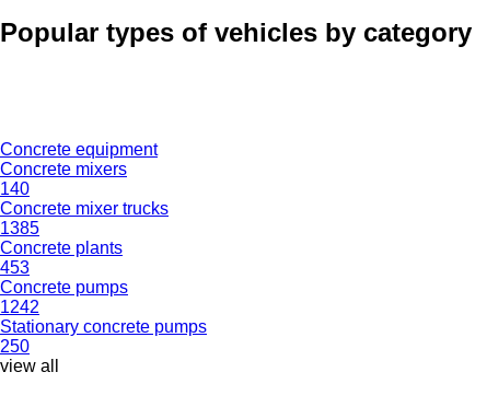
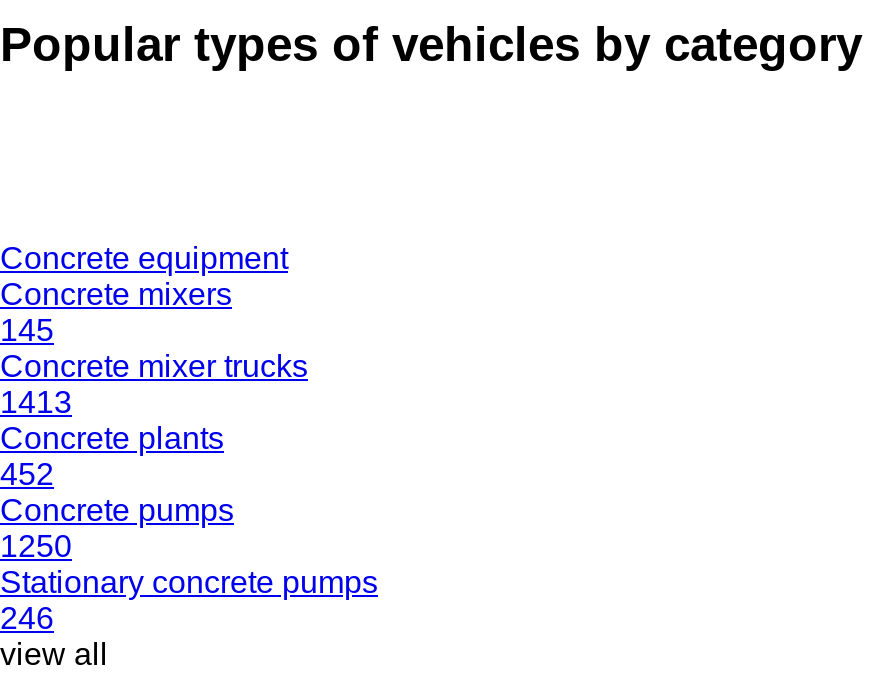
- 140
+ 145

- 1385
+ 1413

- 453
+ 452

- 1242
+ 1250

- 250
+ 246
